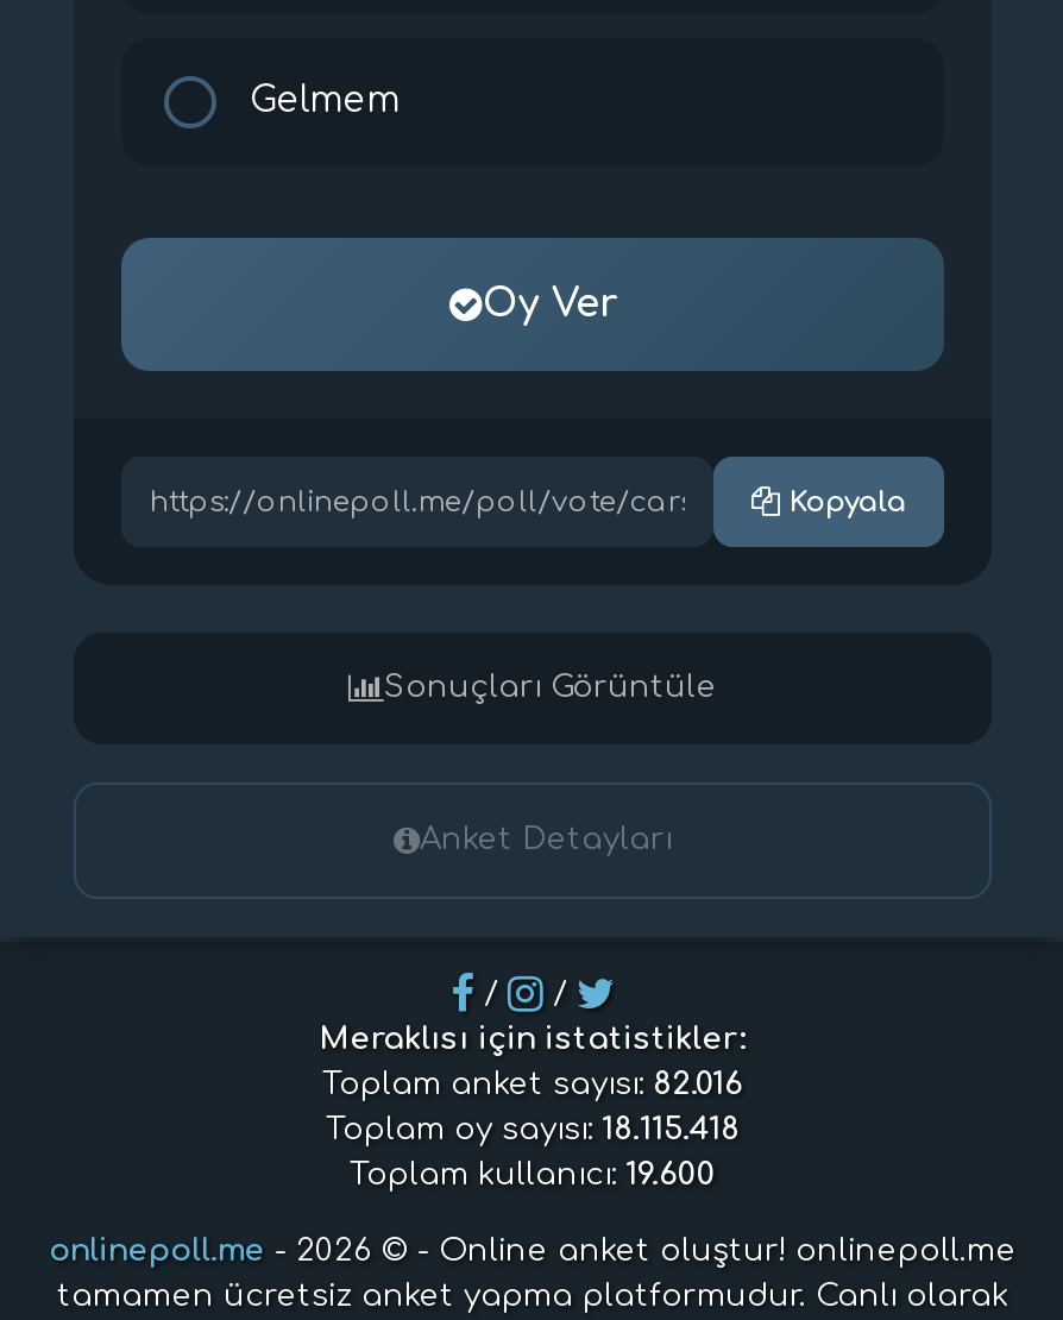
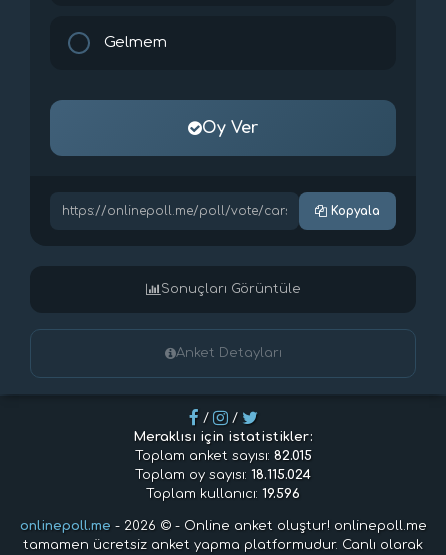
- Toplam anket sayısı: 82.016
+ Toplam anket sayısı: 82.015

- Toplam oy sayısı: 18.115.418
+ Toplam oy sayısı: 18.115.024

- Toplam kullanıcı: 19.600
+ Toplam kullanıcı: 19.596
